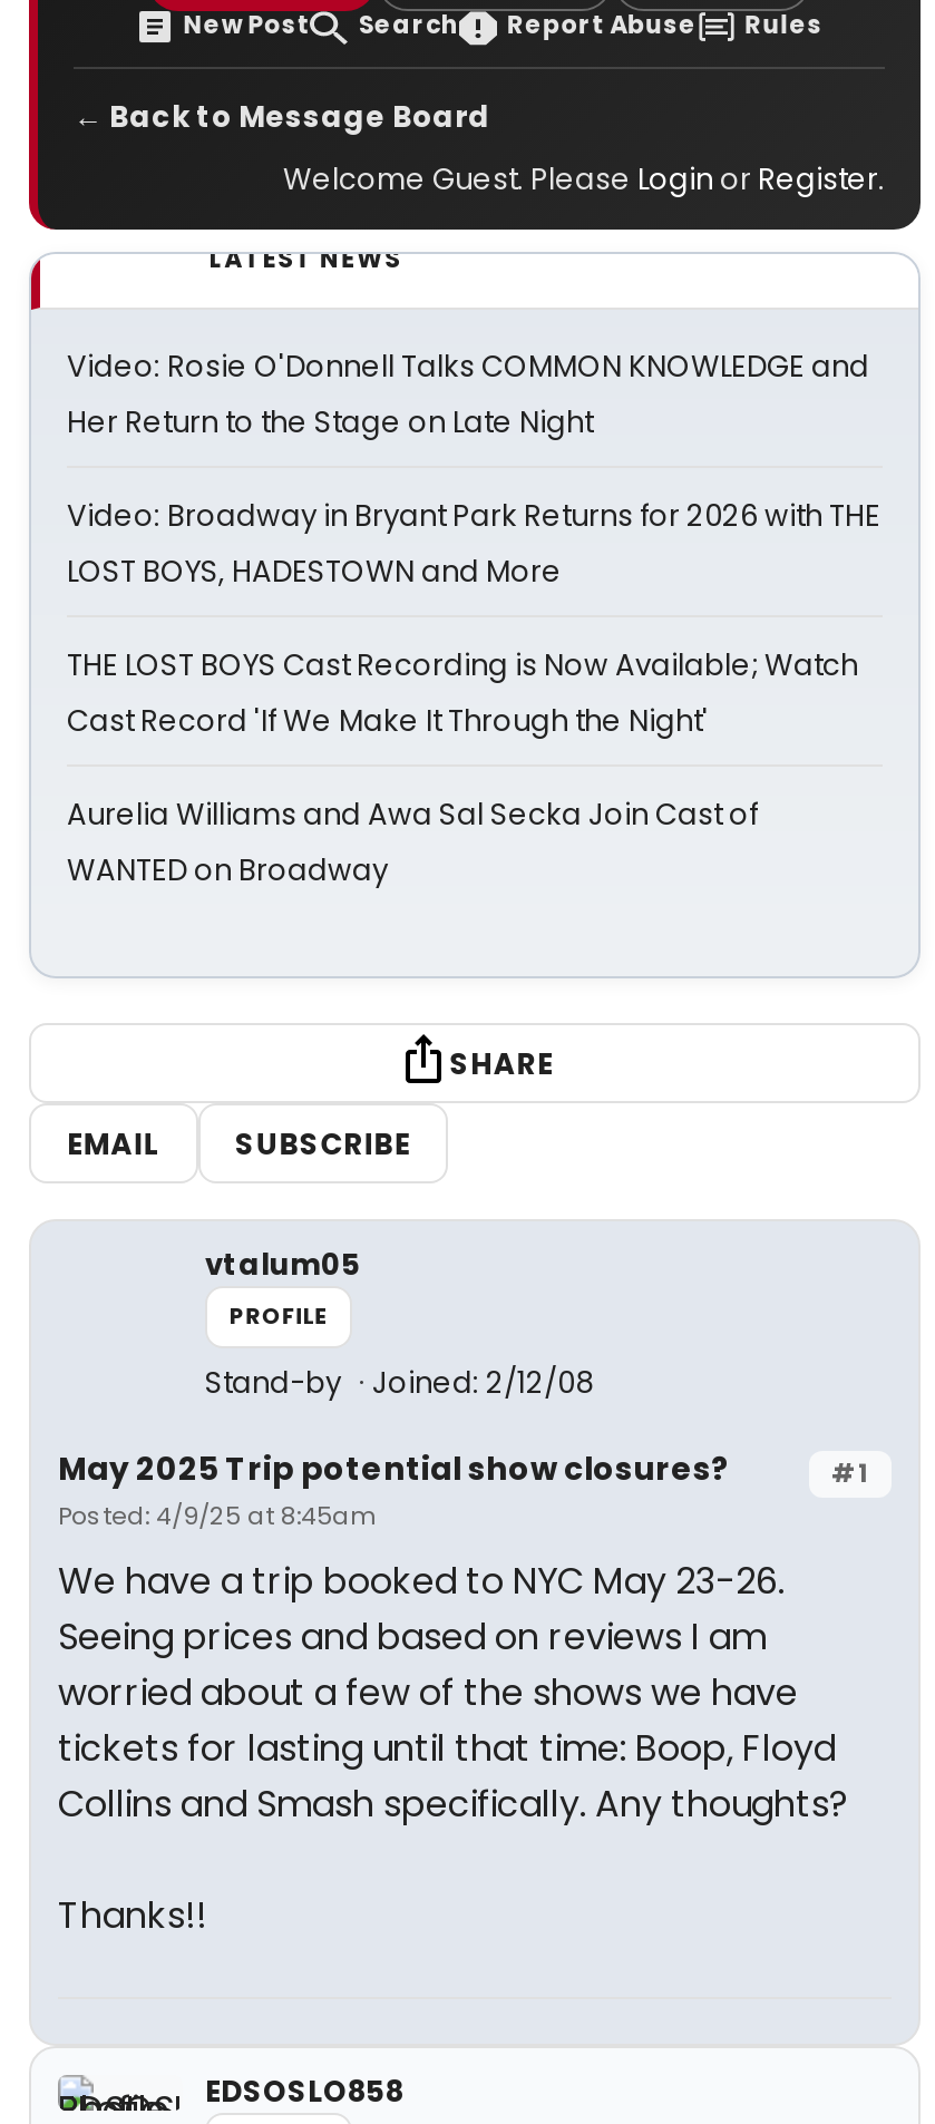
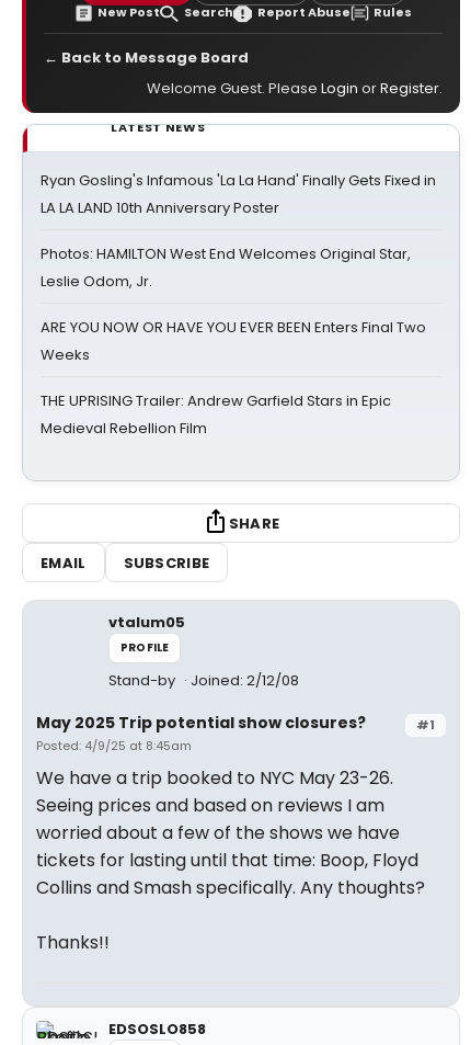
- Video: Rosie O'Donnell Talks COMMON KNOWLEDGE and
- Her Return to the Stage on Late Night
+ Ryan Gosling's Infamous 'La La Hand' Finally Gets Fixed in
+ LA LA LAND 10th Anniversary Poster

- Video: Broadway in Bryant Park Returns for 2026 with THE
- LOST BOYS, HADESTOWN and More
+ Photos: HAMILTON West End Welcomes Original Star,
+ Leslie Odom, Jr.

- THE LOST BOYS Cast Recording is Now Available; Watch
- Cast Record 'If We Make It Through the Night'
+ ARE YOU NOW OR HAVE YOU EVER BEEN Enters Final Two
+ Weeks

- Aurelia Williams and Awa Sal Secka Join Cast of
- WANTED on Broadway
+ THE UPRISING Trailer: Andrew Garfield Stars in Epic
+ Medieval Rebellion Film
